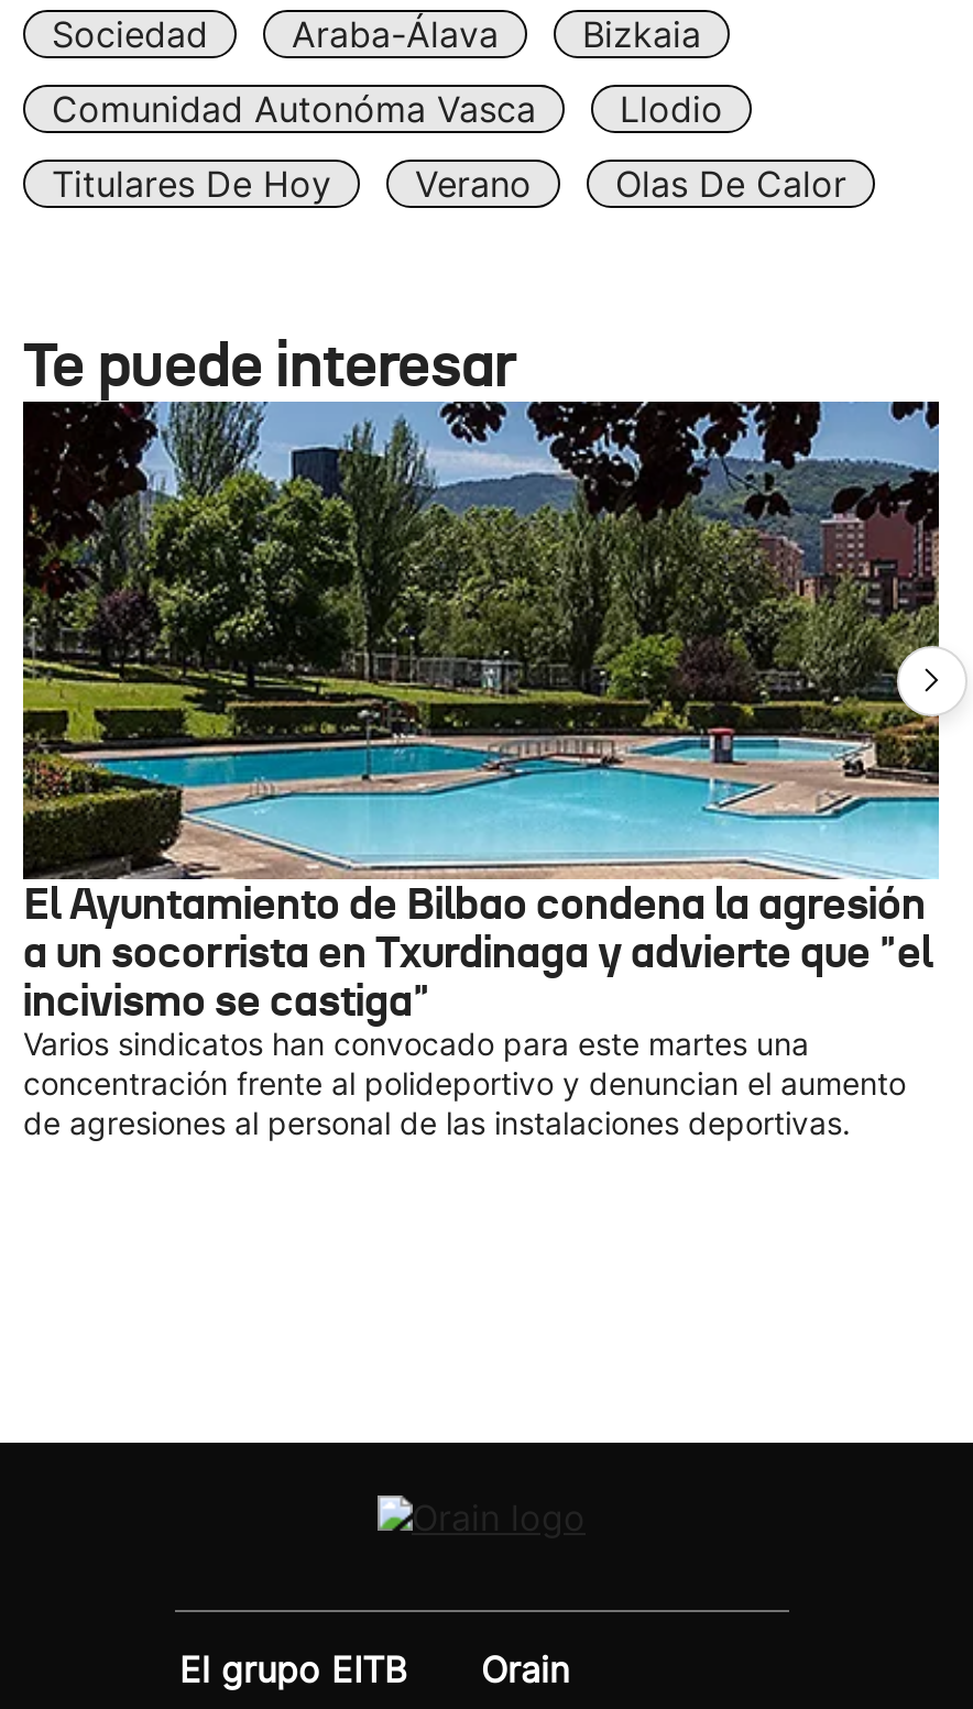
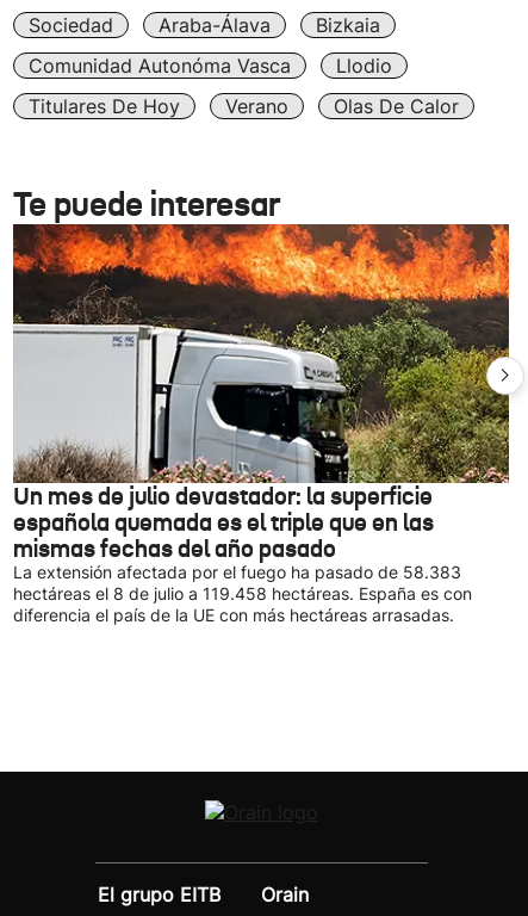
- [image]
- El Ayuntamiento de Bilbao condena la agresión
- a un socorrista en Txurdinaga y advierte que "el
- incivismo se castiga"
- Varios sindicatos han convocado para este martes una
- concentración frente al polideportivo y denuncian el aumento
- de agresiones al personal de las instalaciones deportivas.
+ [image]
+ Un mes de julio devastador: la superficie
+ española quemada es el triple que en las
+ mismas fechas del año pasado
+ La extensión afectada por el fuego ha pasado de 58.383
+ hectáreas el 8 de julio a 119.458 hectáreas. España es con
+ diferencia el país de la UE con más hectáreas arrasadas.
